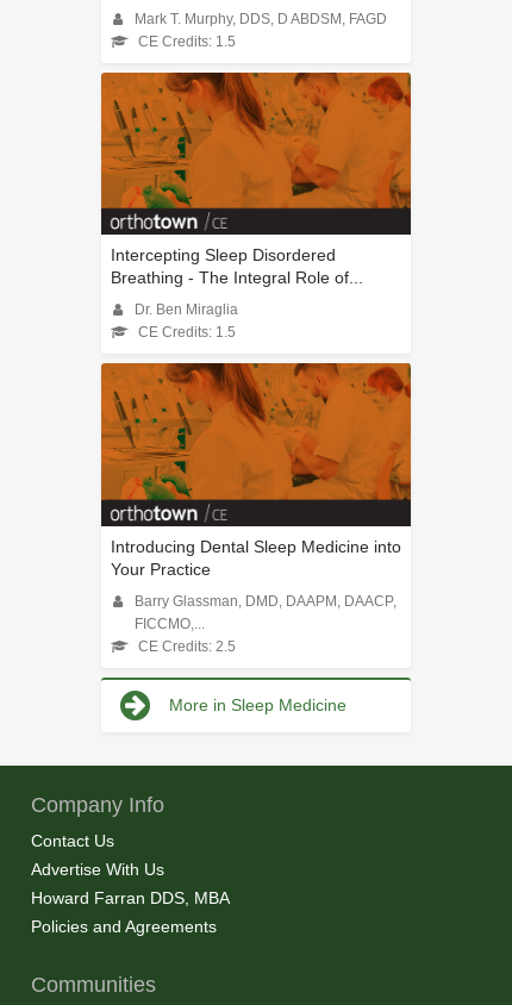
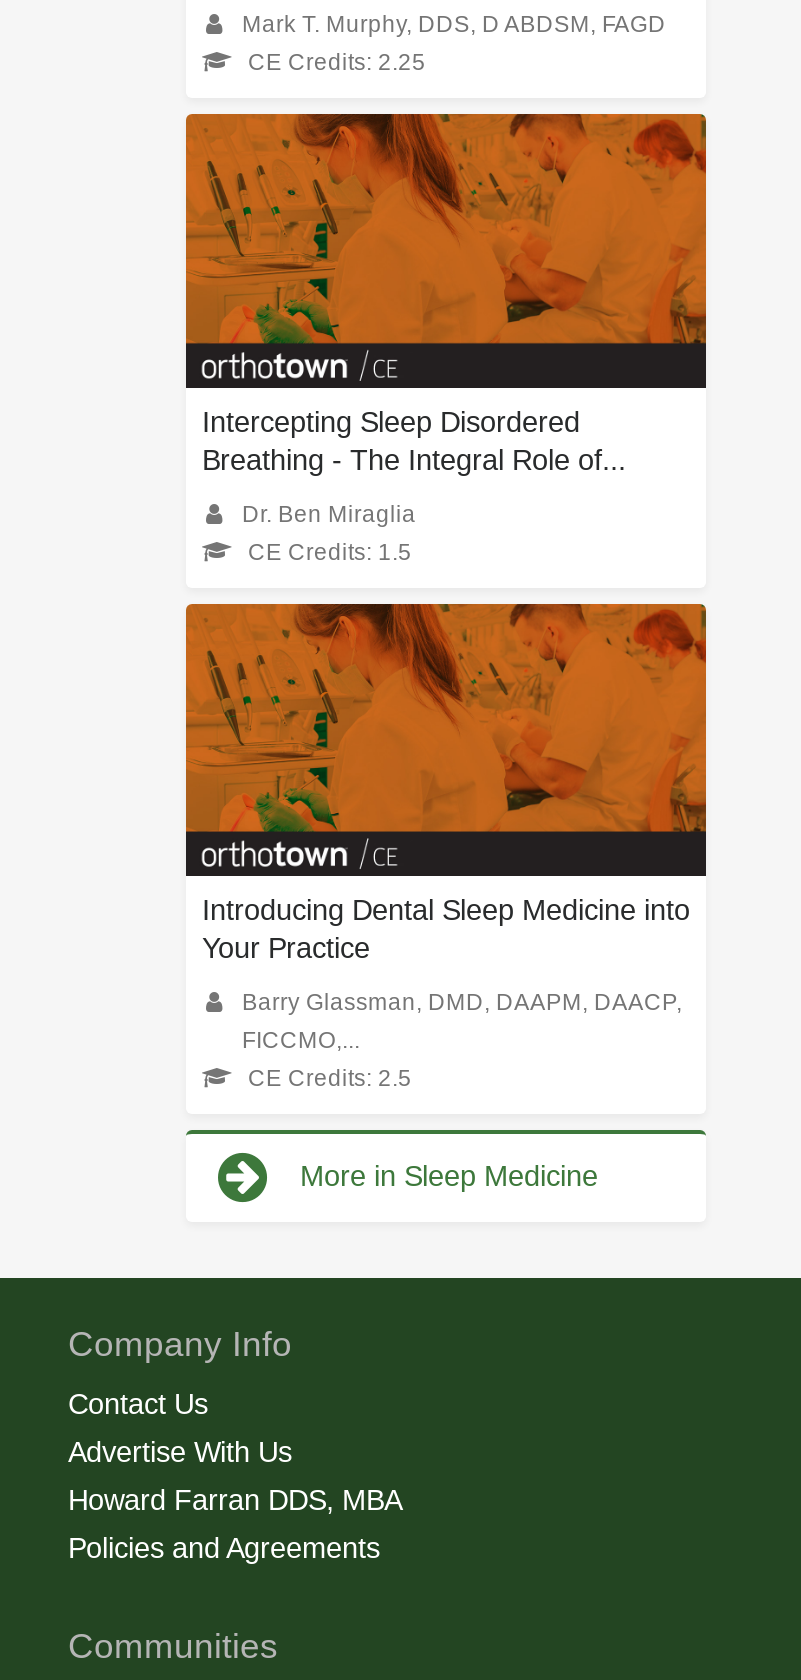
- CE Credits: 1.5
+ CE Credits: 2.25
